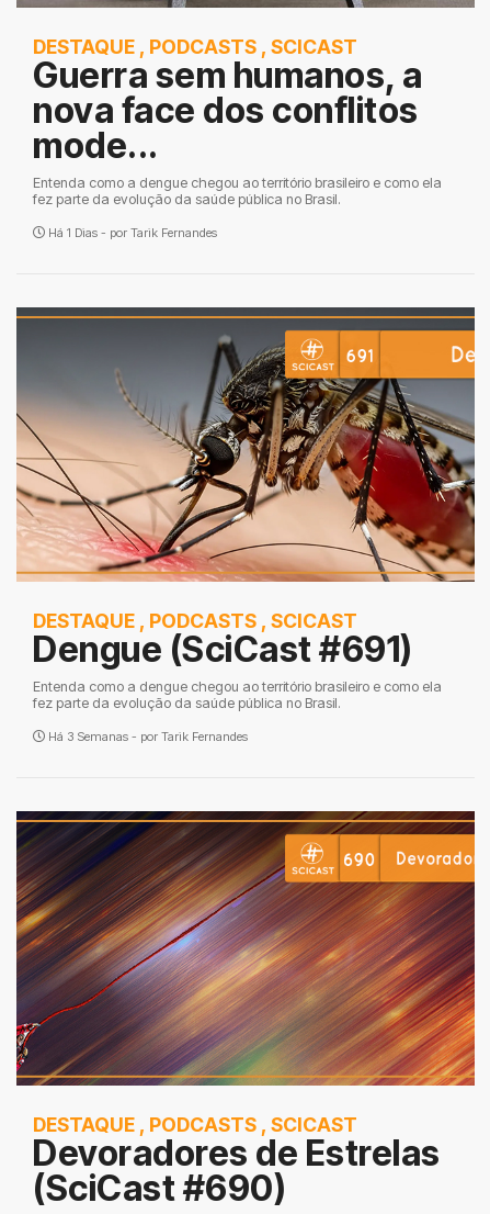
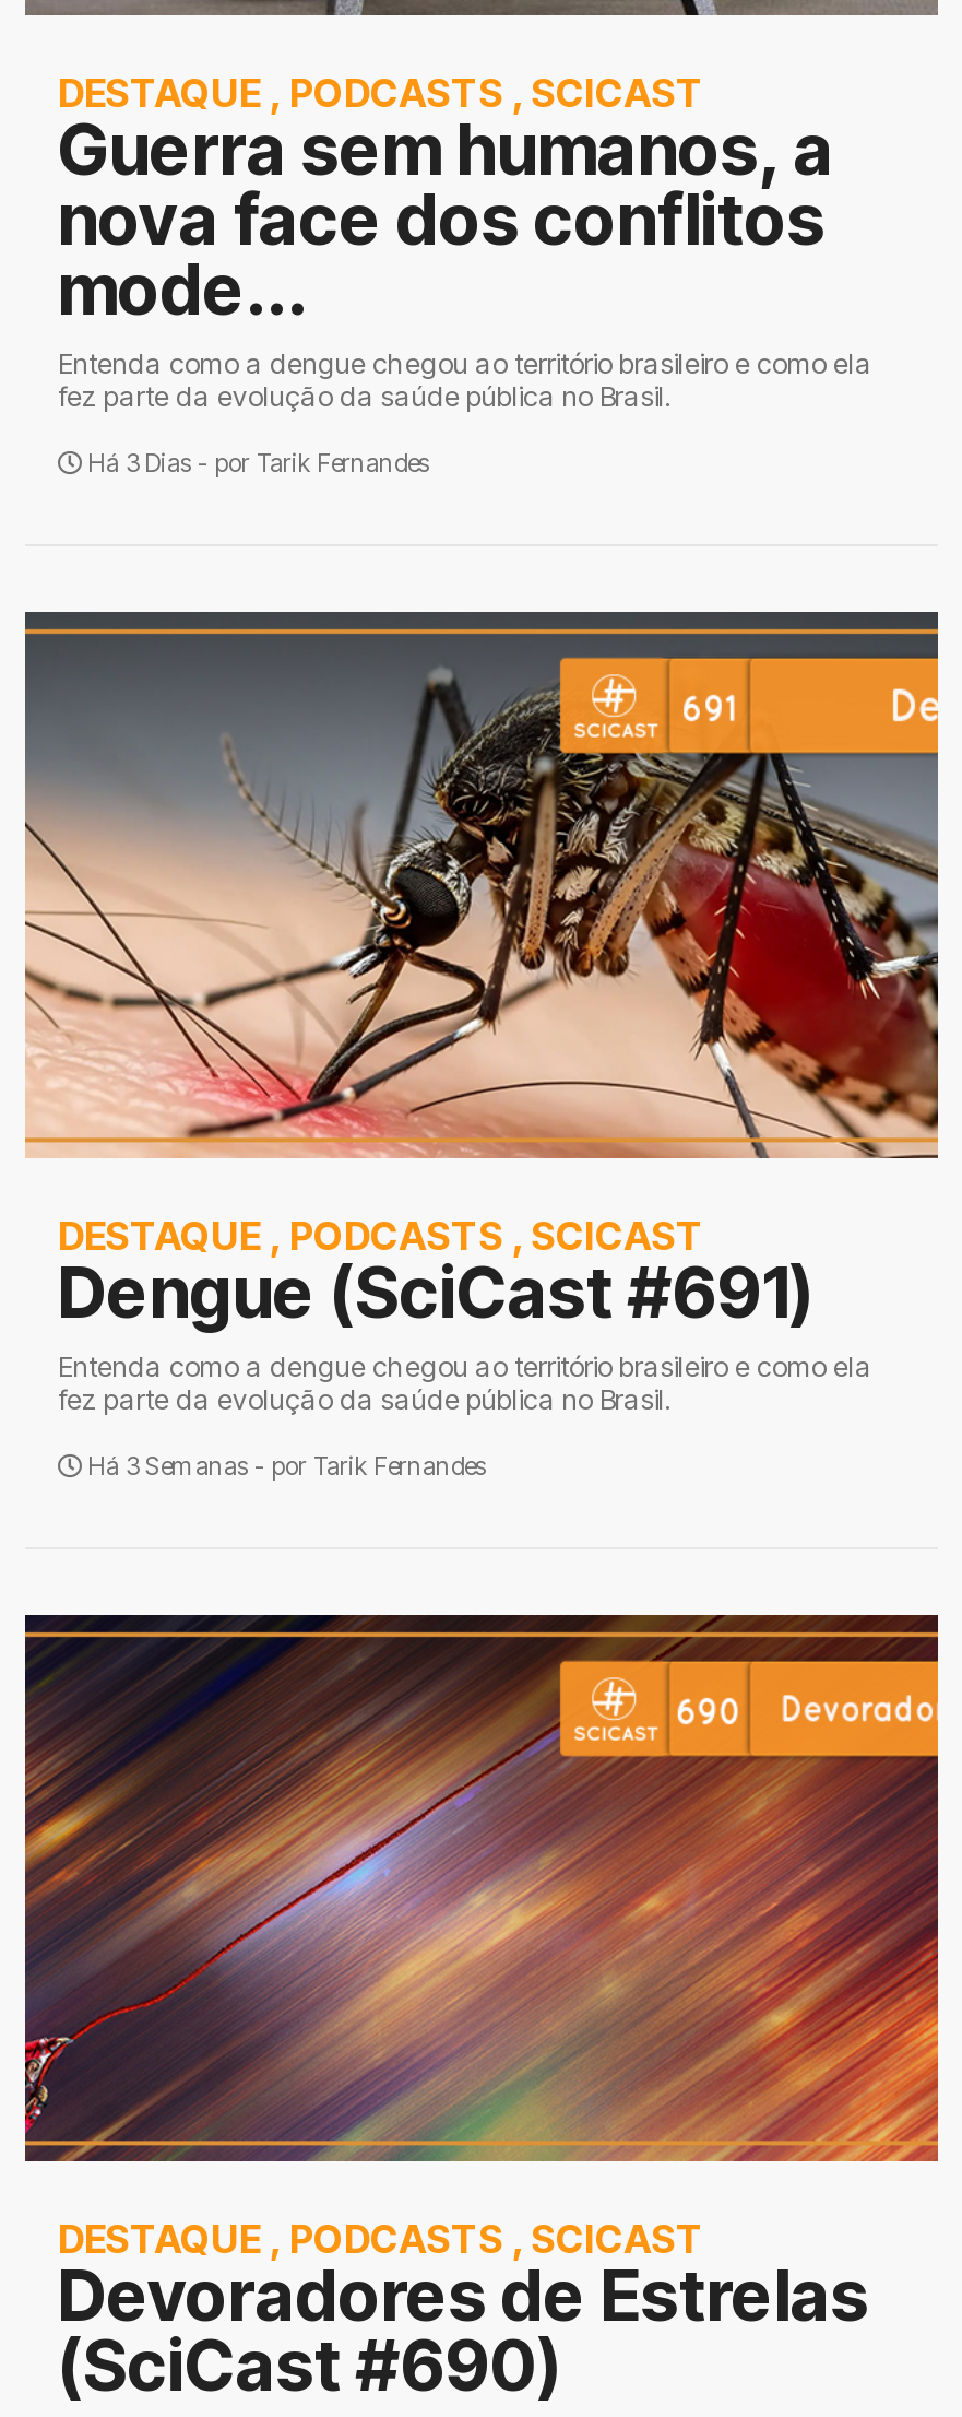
- Há 1 Dias - por Tarik Fernandes
+ Há 3 Dias - por Tarik Fernandes
